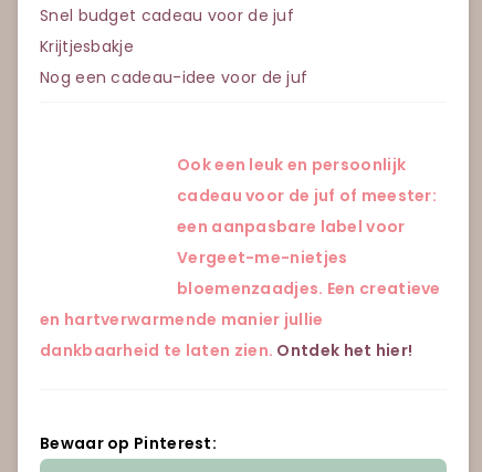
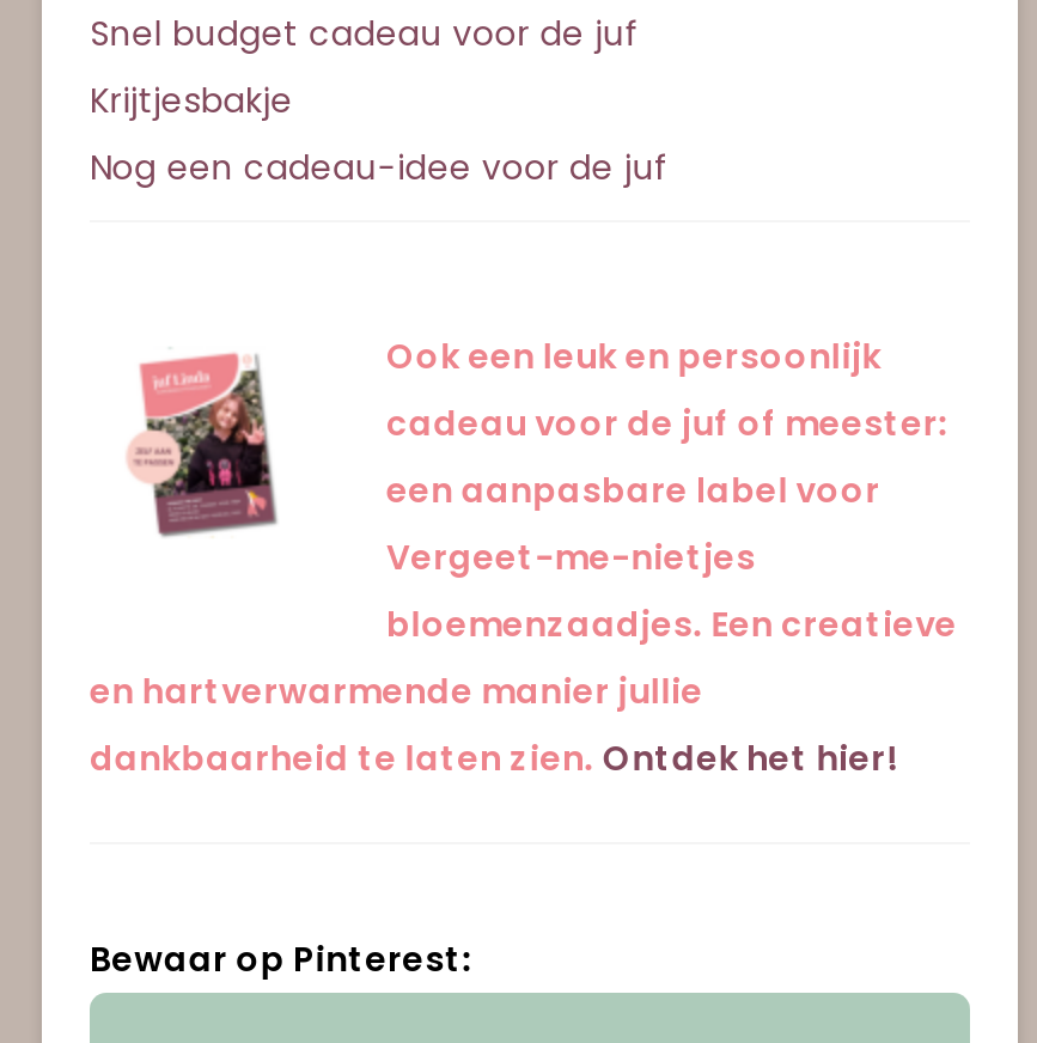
+ [image]
